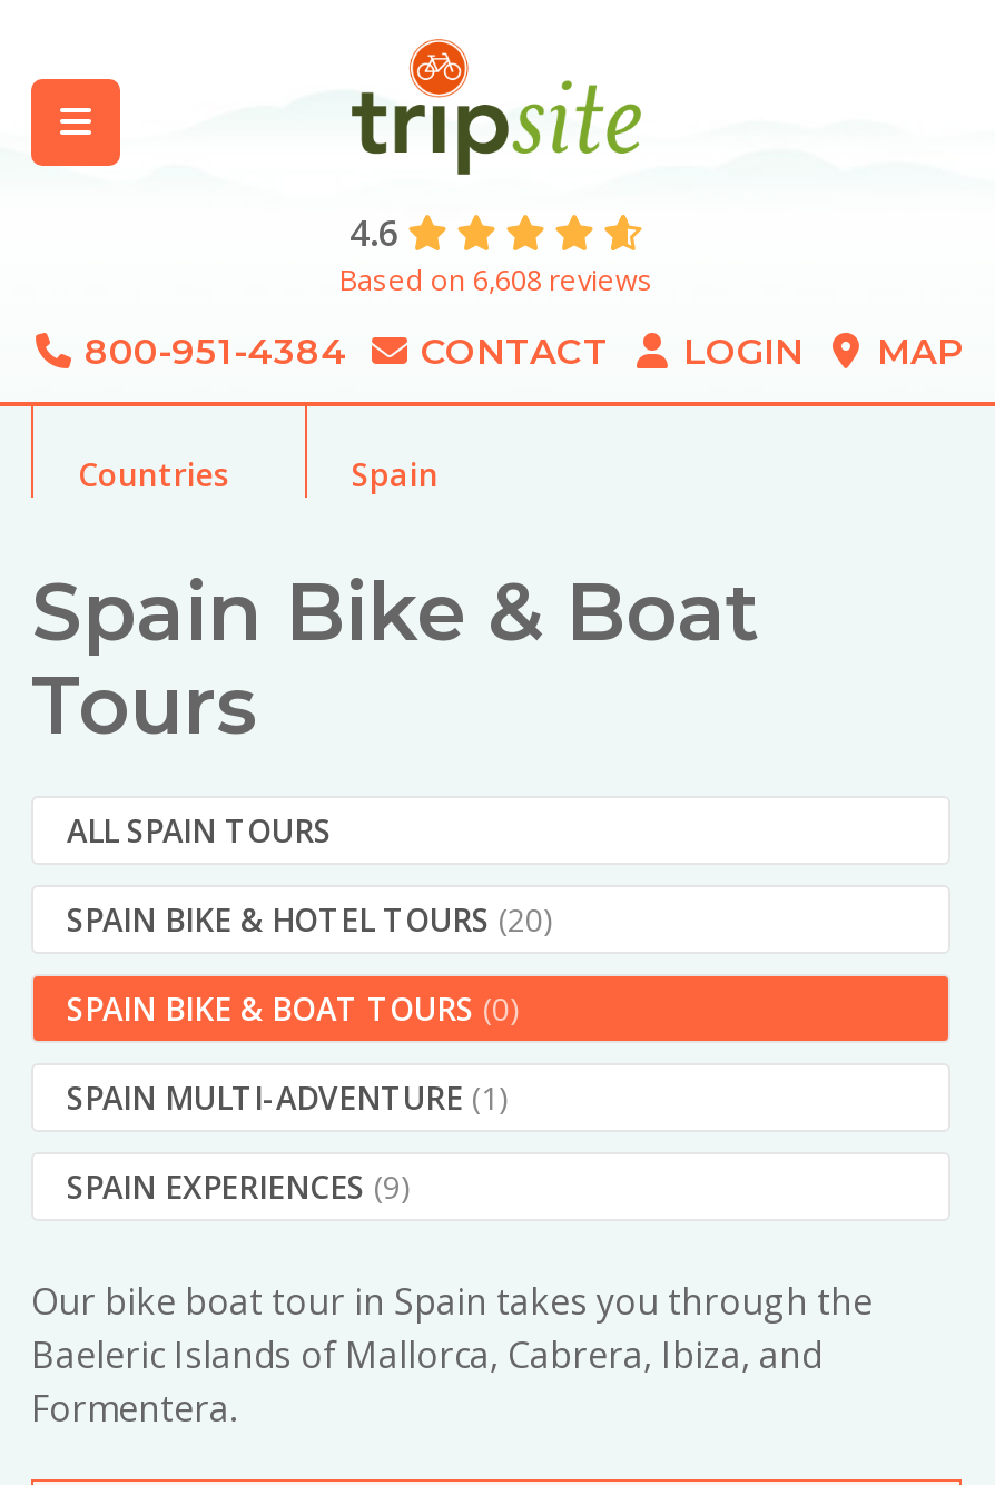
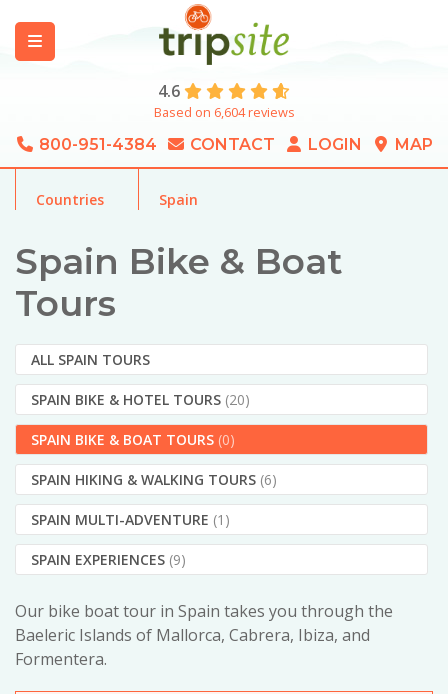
- Based on 6,608 reviews
+ Based on 6,604 reviews

+ SPAIN HIKING & WALKING TOURS (6)
